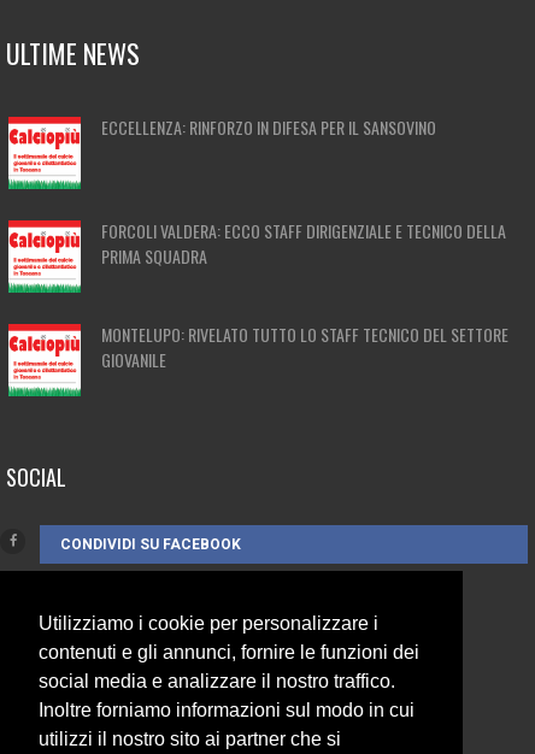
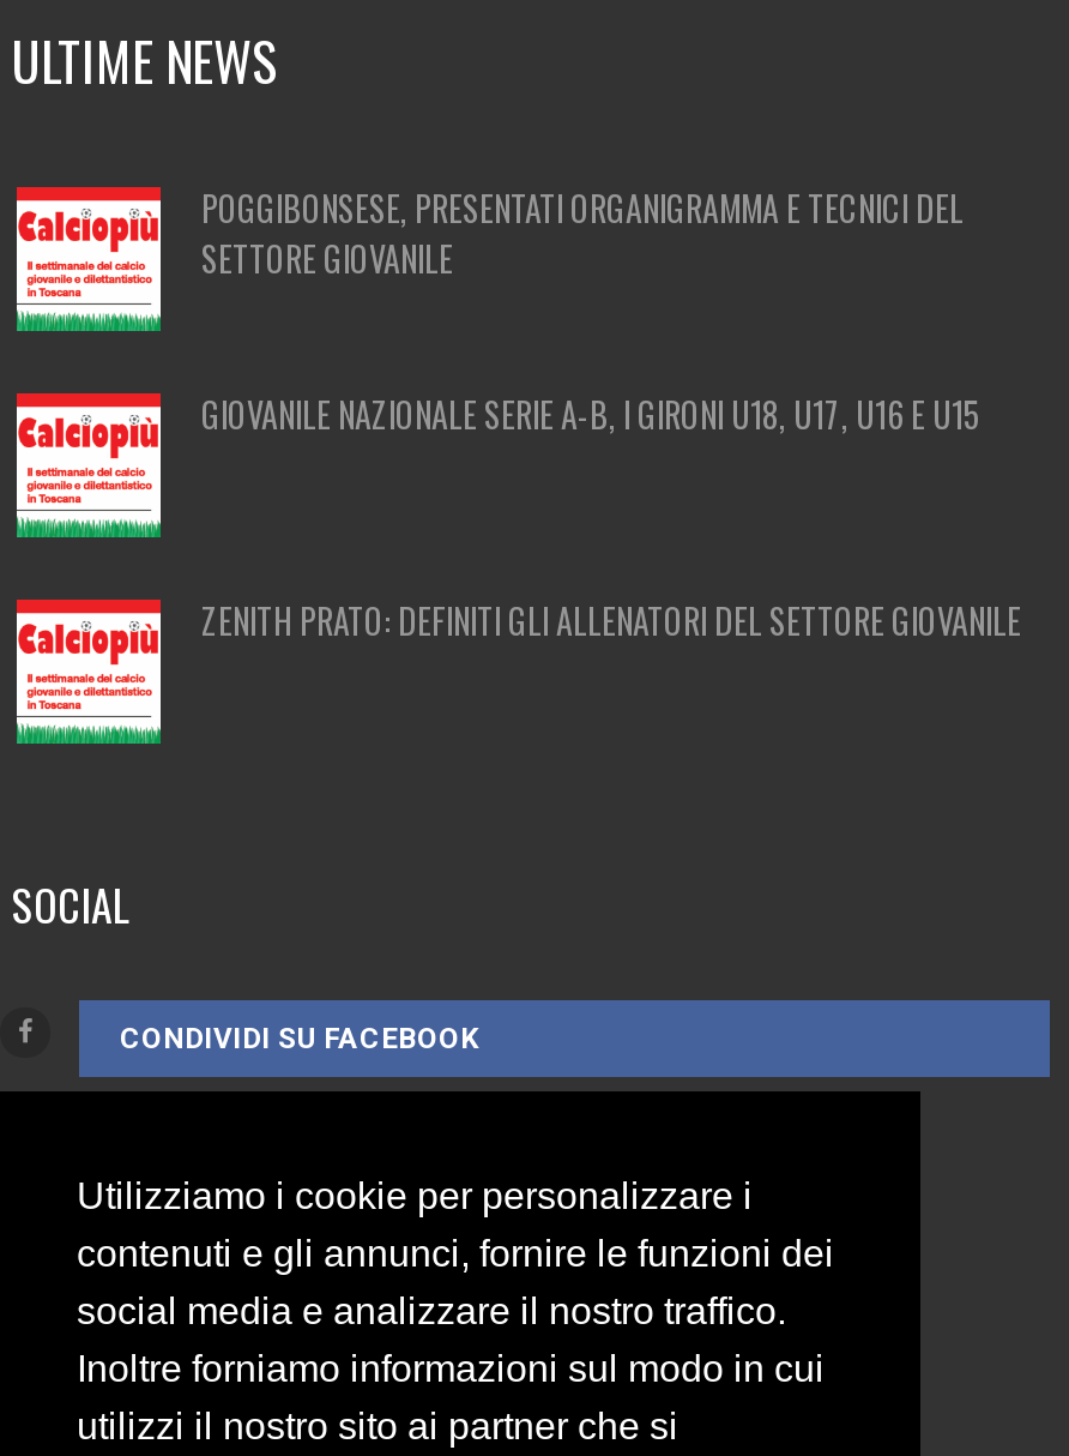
- ECCELLENZA: RINFORZO IN DIFESA PER IL SANSOVINO
+ POGGIBONSESE, PRESENTATI ORGANIGRAMMA E TECNICI DEL
+ SETTORE GIOVANILE

- FORCOLI VALDERA: ECCO STAFF DIRIGENZIALE E TECNICO DELLA
- PRIMA SQUADRA
+ GIOVANILE NAZIONALE SERIE A-B, I GIRONI U18, U17, U16 E U15

- MONTELUPO: RIVELATO TUTTO LO STAFF TECNICO DEL SETTORE
- GIOVANILE
+ ZENITH PRATO: DEFINITI GLI ALLENATORI DEL SETTORE GIOVANILE
